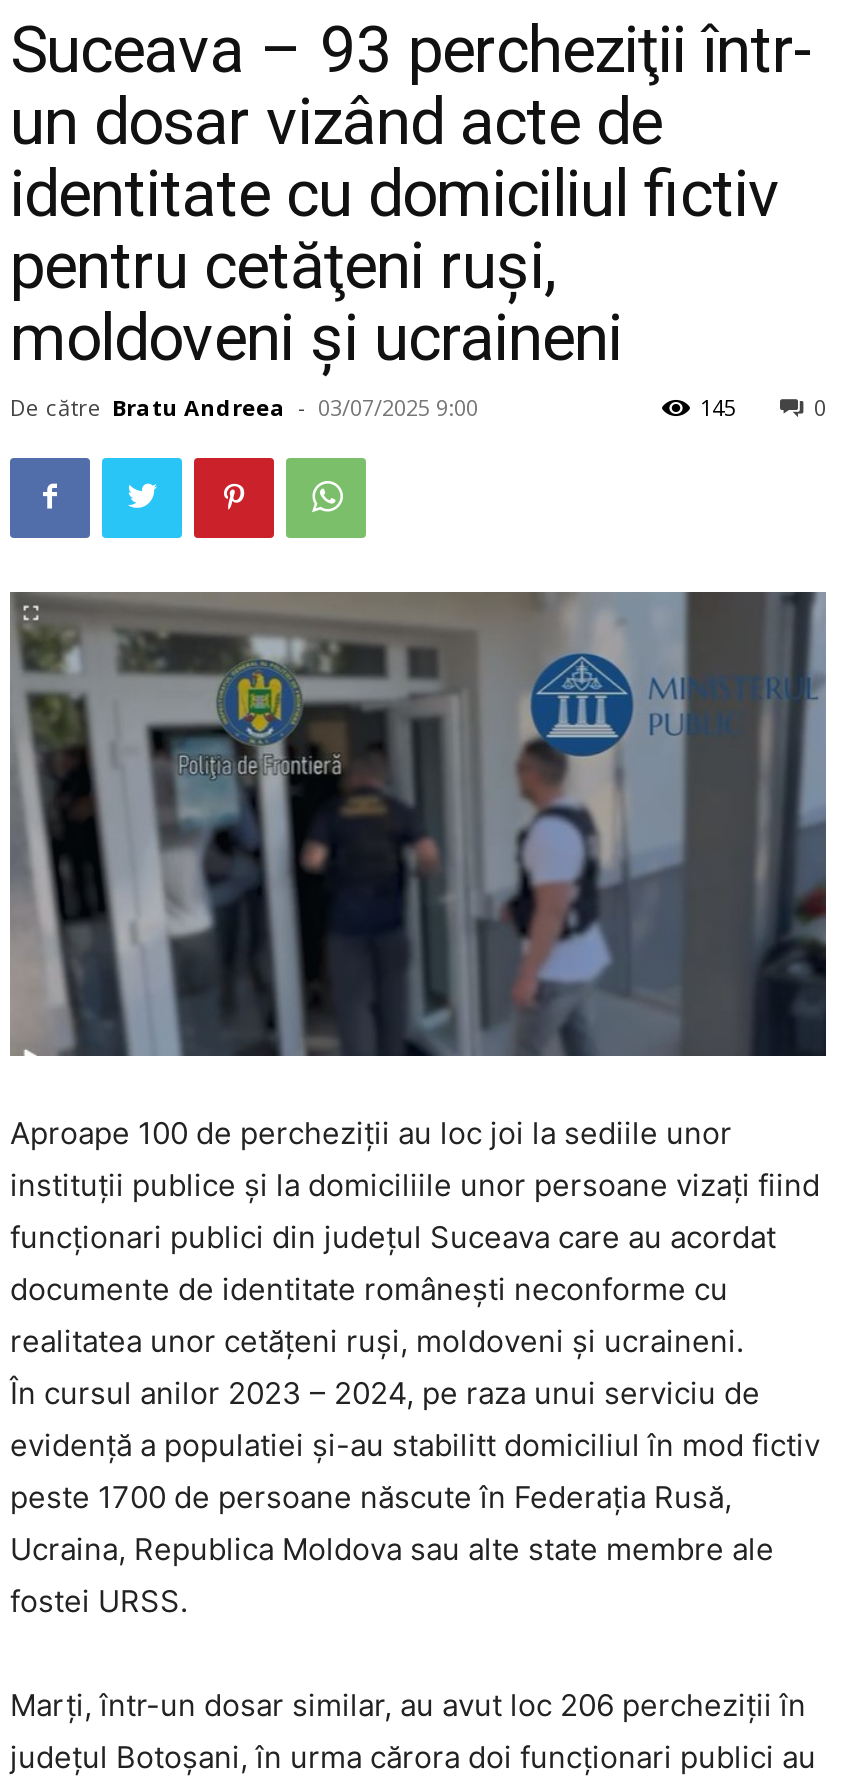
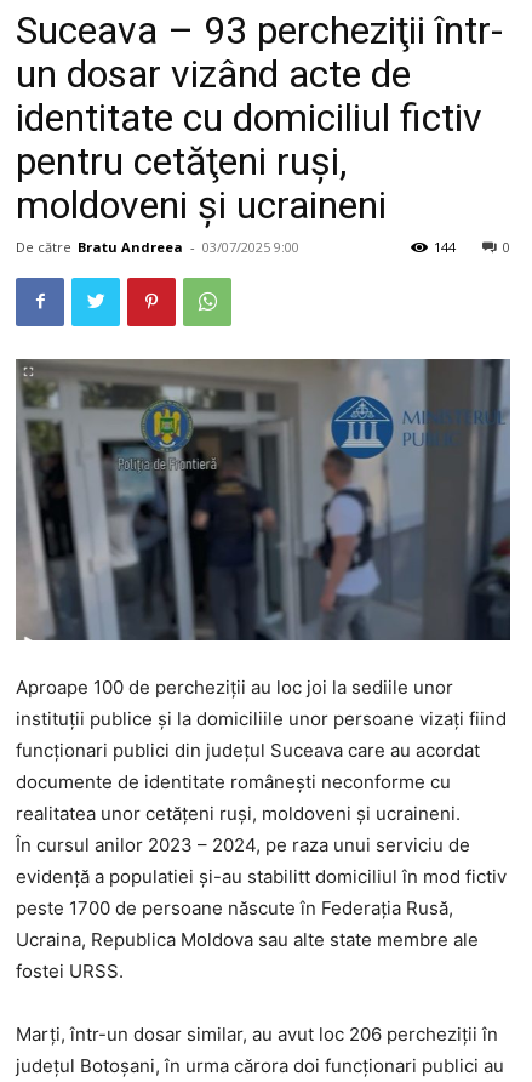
- 145
+ 144
